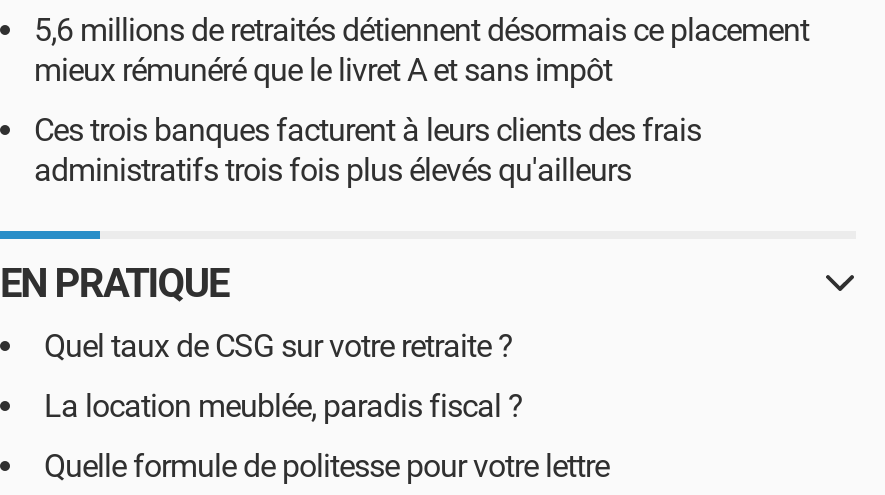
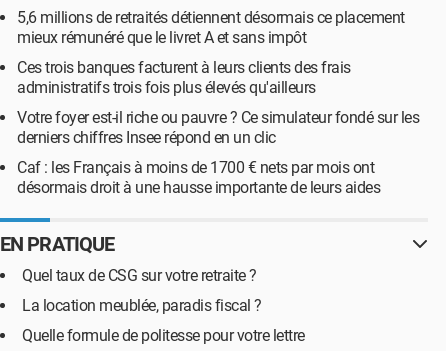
+ Votre foyer est-il riche ou pauvre ? Ce simulateur fondé sur les
+ derniers chiffres Insee répond en un clic
+ Caf : les Français à moins de 1700 € nets par mois ont
+ désormais droit à une hausse importante de leurs aides
